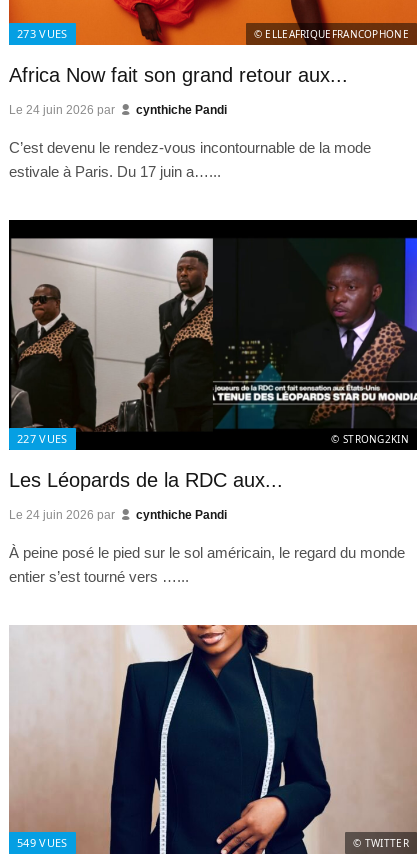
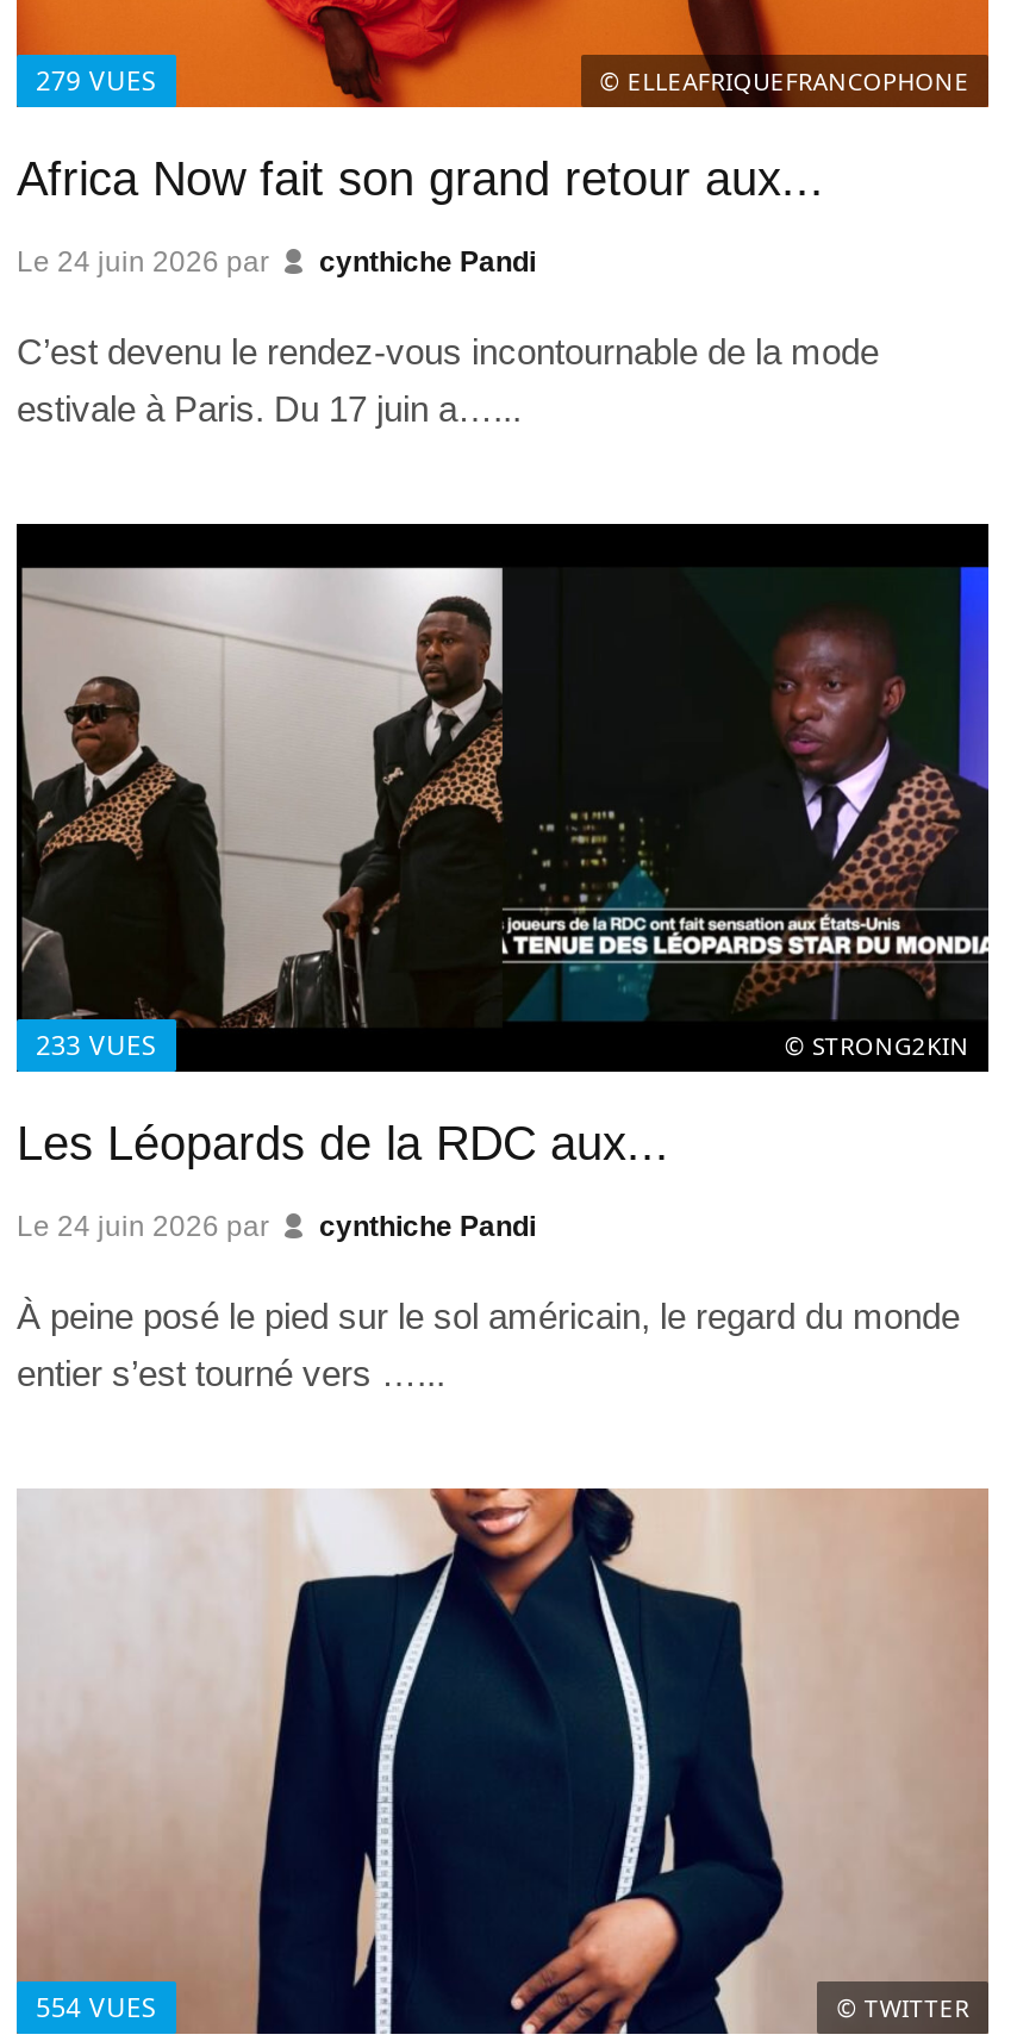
- 273 VUES
+ 279 VUES

- 227 VUES
+ 233 VUES

- 549 VUES
+ 554 VUES
